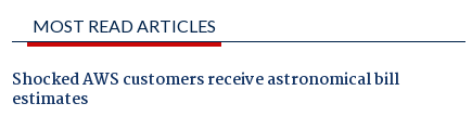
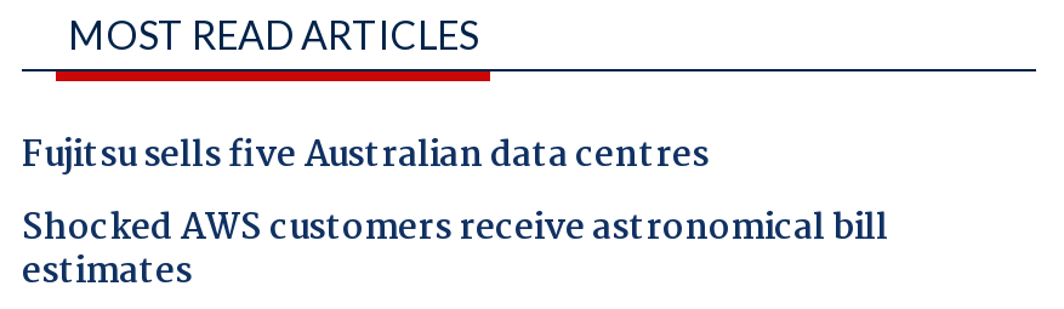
+ Fujitsu sells five Australian data centres
